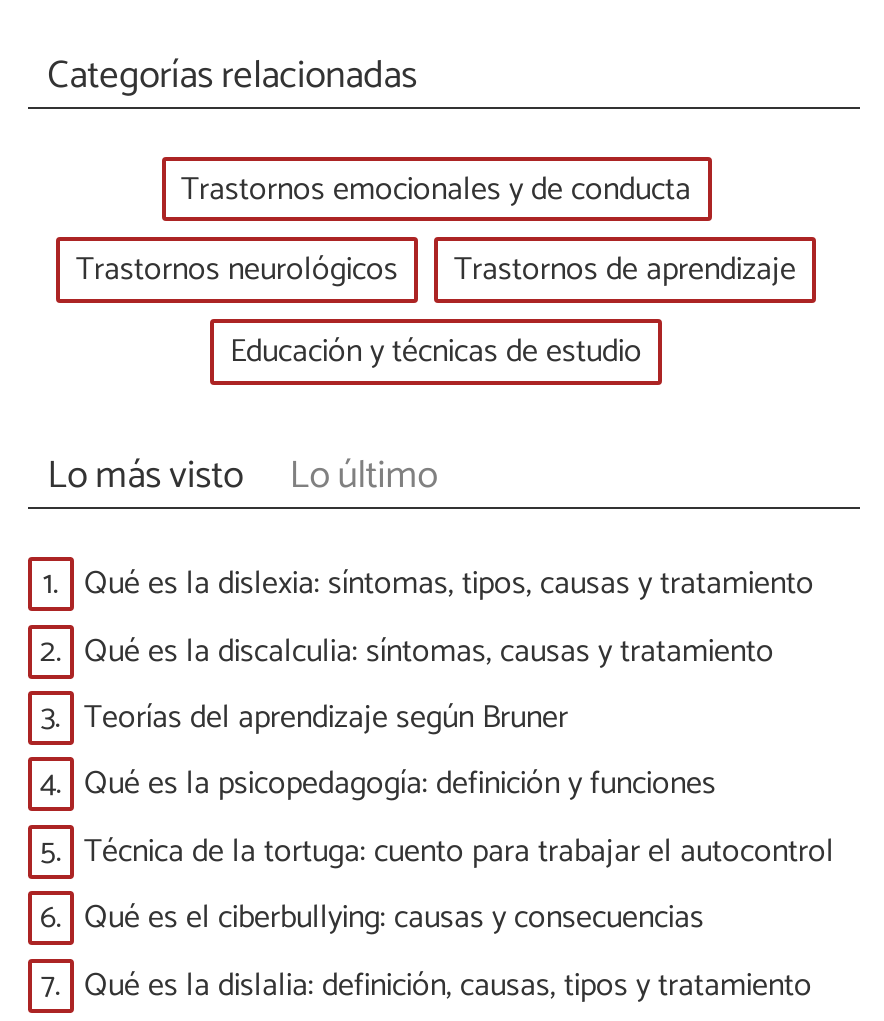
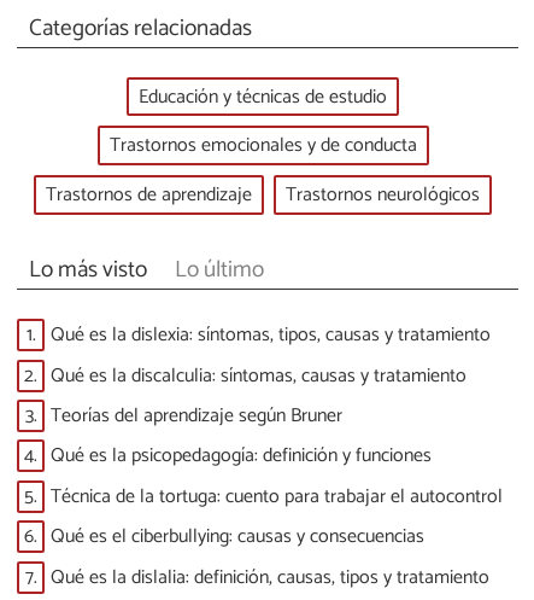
moved down: Trastornos emocionales y de conducta | Trastornos de aprendizaje | Trastornos neurológicos

moved up: Educación y técnicas de estudio
